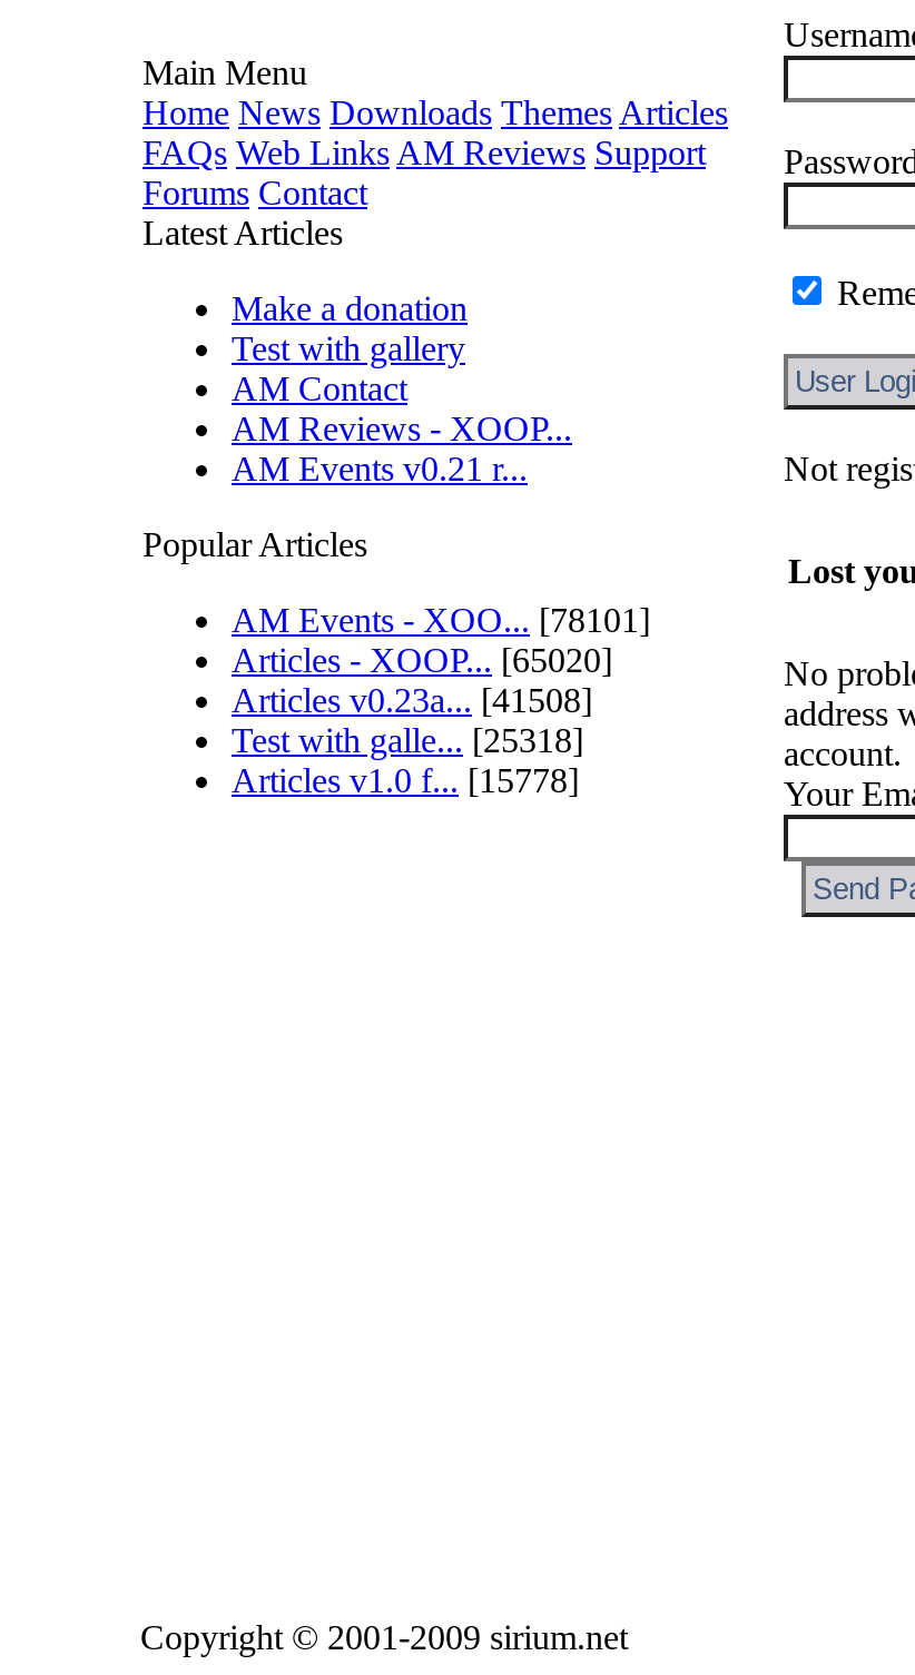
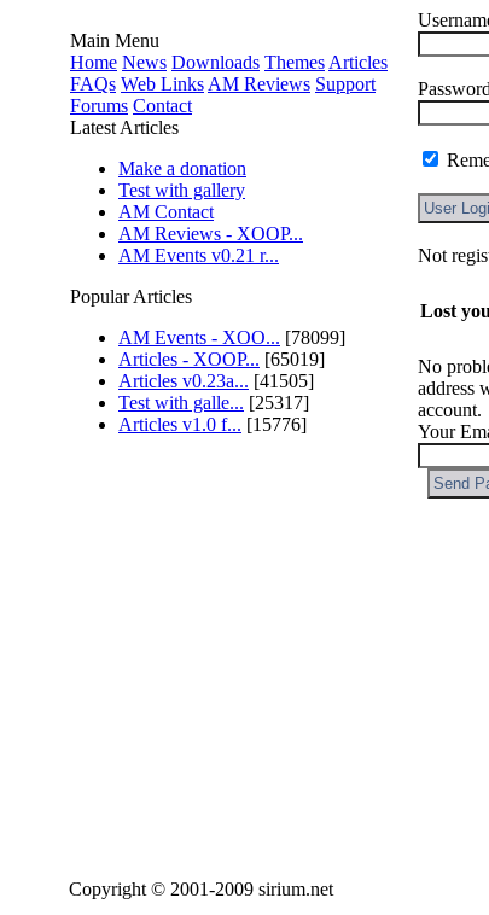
- AM Events - XOO... [78101]
+ AM Events - XOO... [78099]

- Articles - XOOP... [65020]
+ Articles - XOOP... [65019]

- Articles v0.23a... [41508]
+ Articles v0.23a... [41505]

- Test with galle... [25318]
+ Test with galle... [25317]

- Articles v1.0 f... [15778]
+ Articles v1.0 f... [15776]
